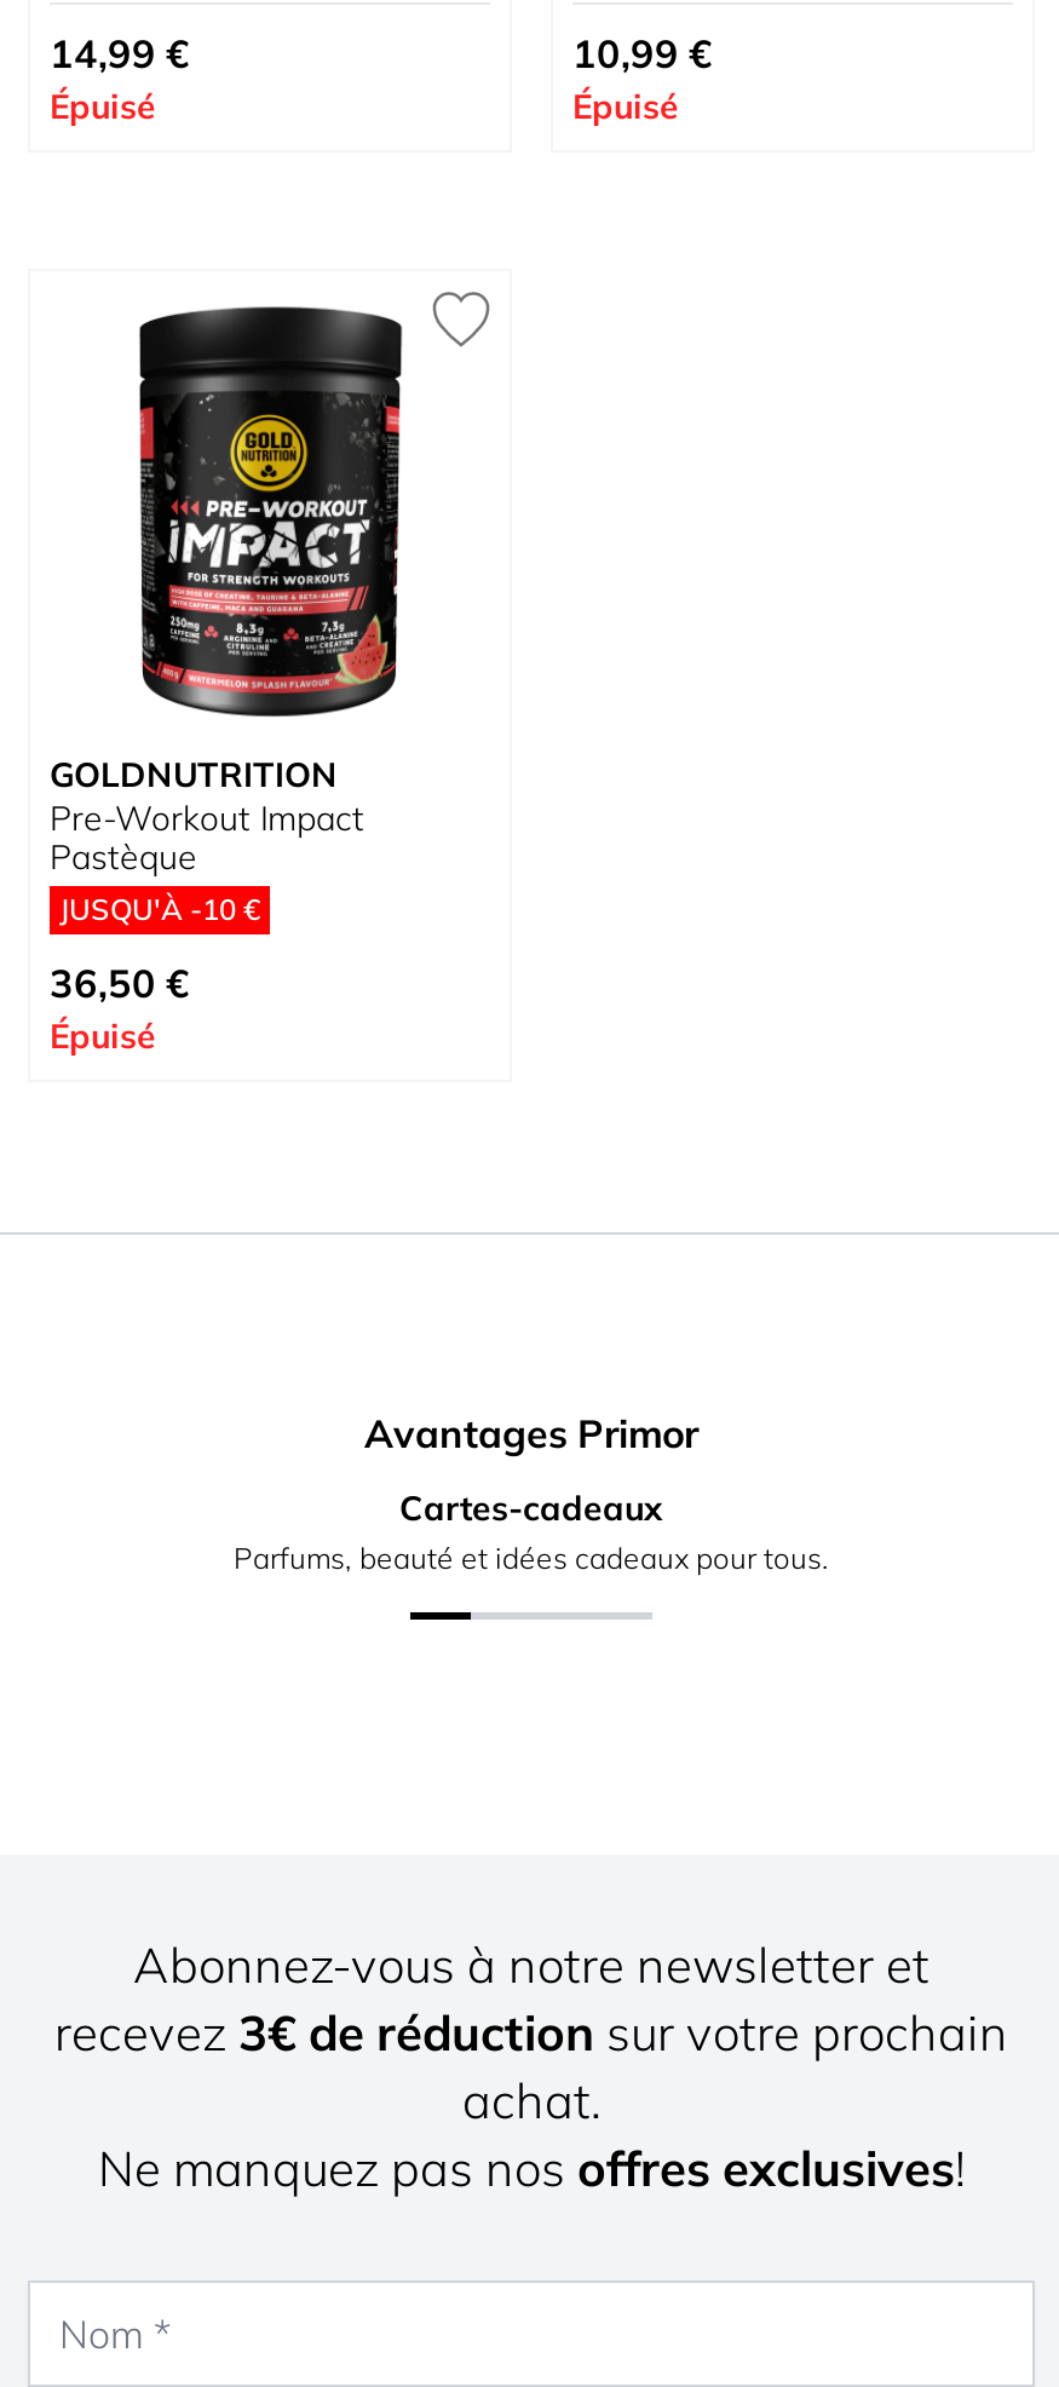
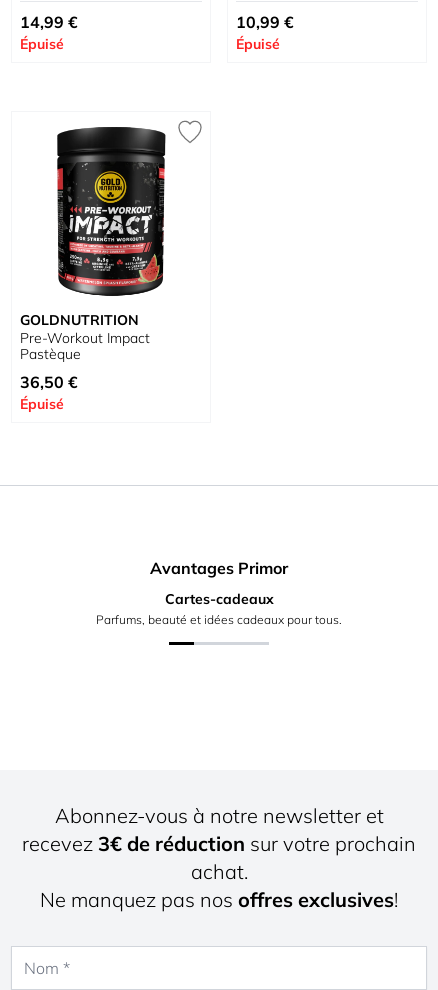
- JUSQU'À -10 €

moved up: 36,50 € | Épuisé | Avantages Primor | Cartes-cadeaux | Parfums, beauté et idées cadeaux pour tous.
